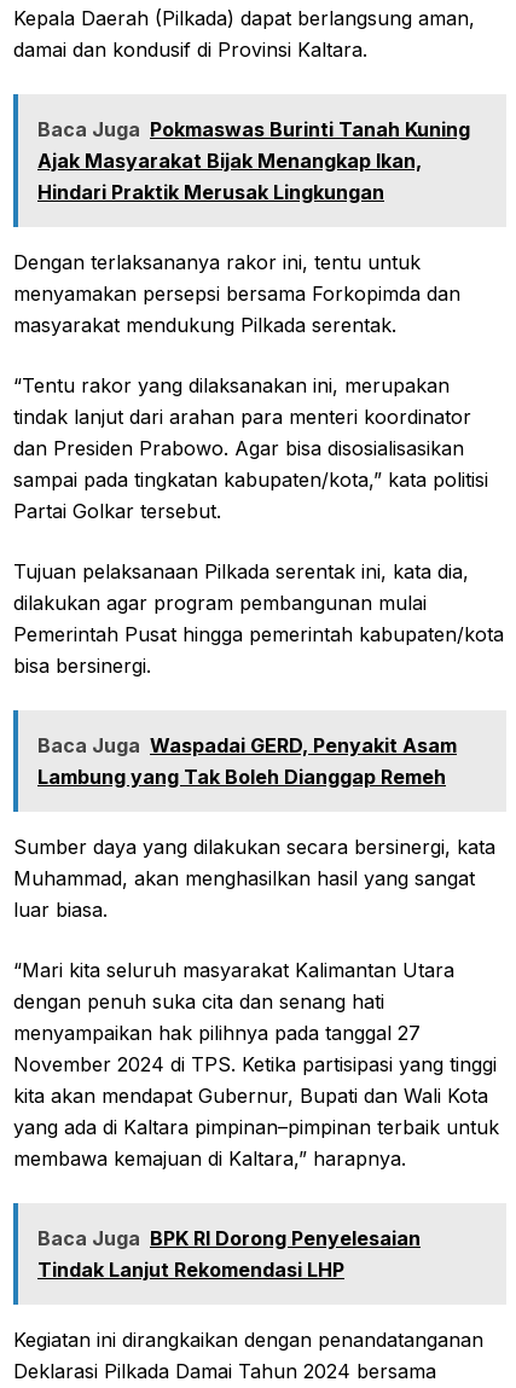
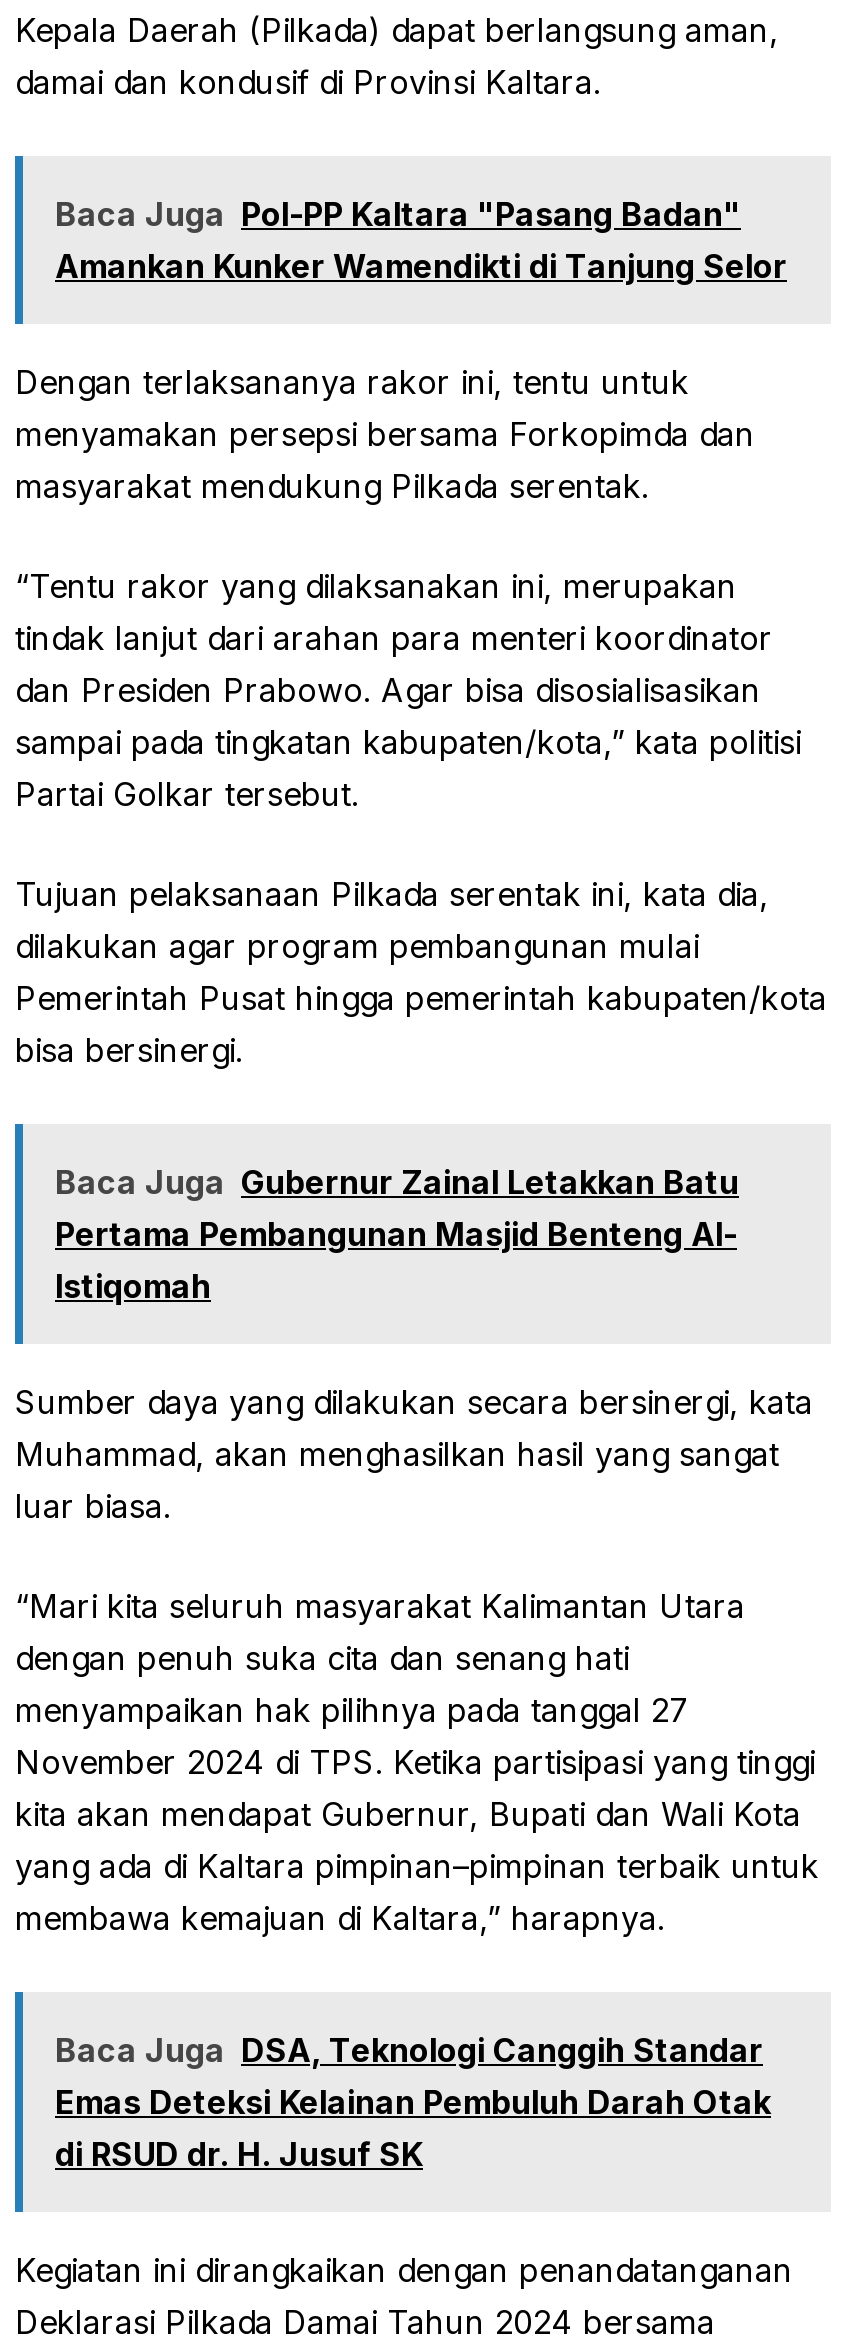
- Baca Juga Pokmaswas Burinti Tanah Kuning
- Ajak Masyarakat Bijak Menangkap Ikan,
- Hindari Praktik Merusak Lingkungan
+ Baca Juga Pol-PP Kaltara "Pasang Badan"
+ Amankan Kunker Wamendikti di Tanjung Selor

moved up: Dengan terlaksananya rakor ini, tentu untuk | menyamakan persepsi bersama Forkopimda dan | masyarakat mendukung Pilkada serentak. | ... | Pemerintah Pusat hingga pemerintah kabupaten/kota | bisa bersinergi.

- Baca Juga Waspadai GERD, Penyakit Asam
- Lambung yang Tak Boleh Dianggap Remeh
+ Baca Juga Gubernur Zainal Letakkan Batu
+ Pertama Pembangunan Masjid Benteng Al-
+ Istiqomah

- Baca Juga BPK RI Dorong Penyelesaian
- Tindak Lanjut Rekomendasi LHP
+ Baca Juga DSA, Teknologi Canggih Standar
+ Emas Deteksi Kelainan Pembuluh Darah Otak
+ di RSUD dr. H. Jusuf SK
